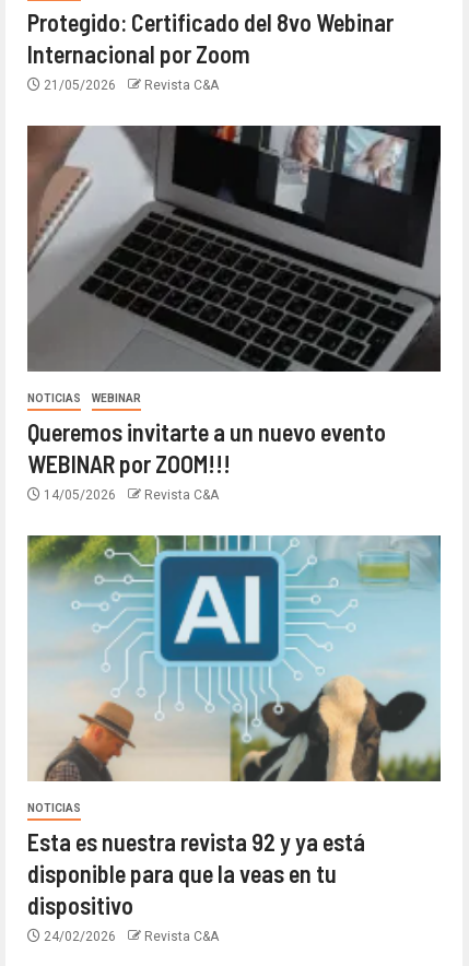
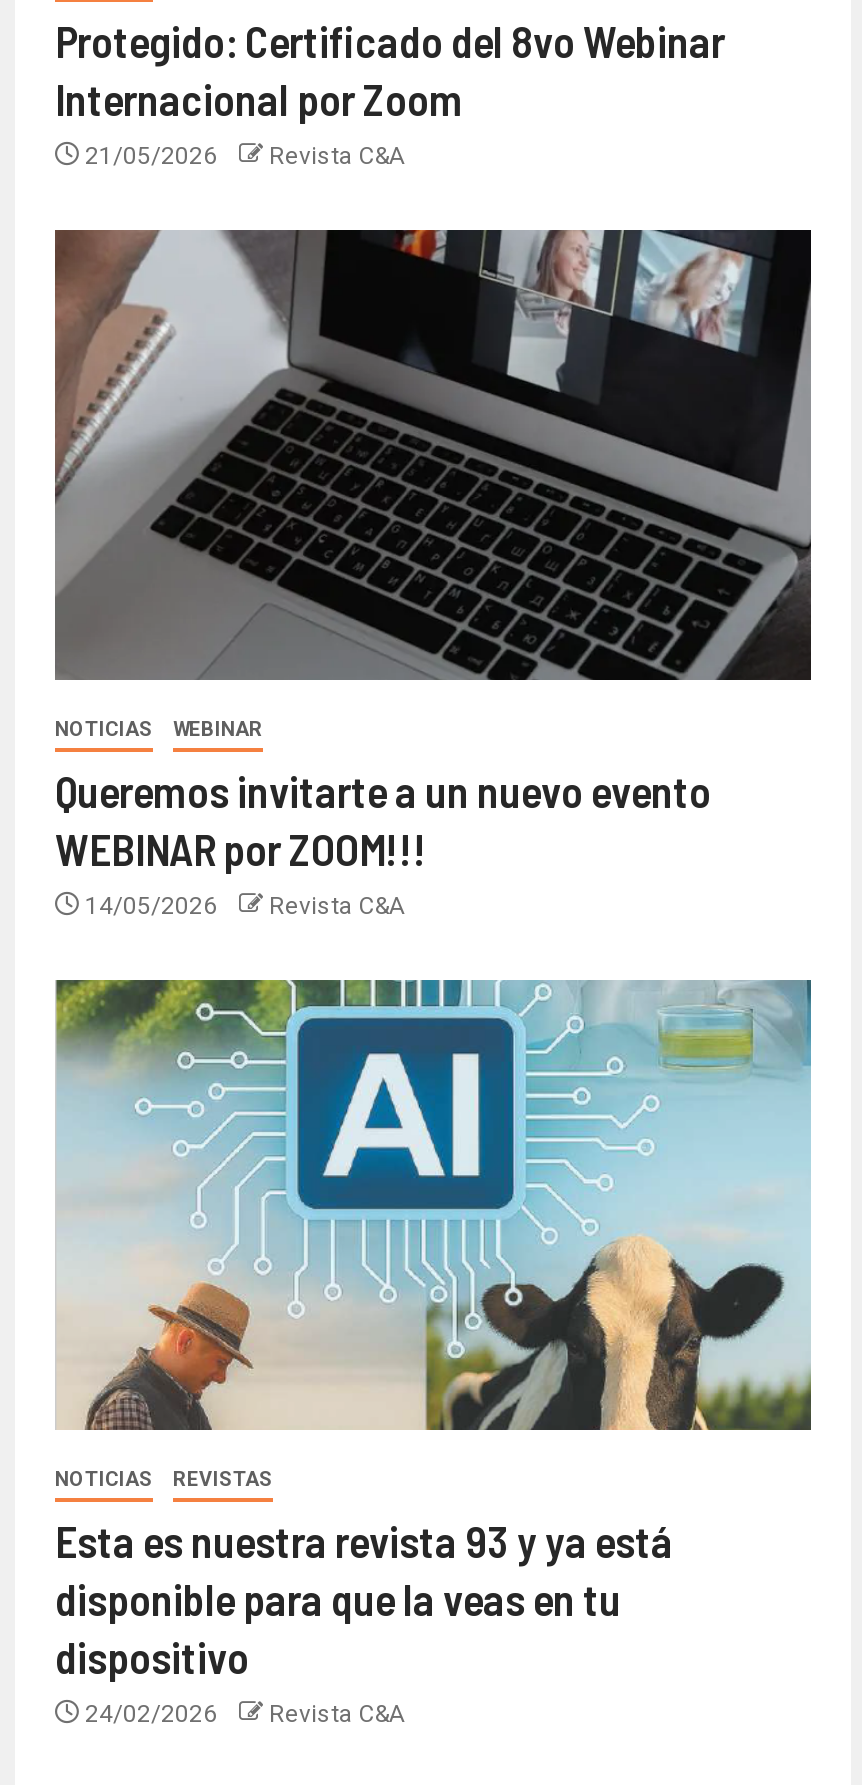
- Esta es nuestra revista 92 y ya está
+ REVISTAS
+ Esta es nuestra revista 93 y ya está
